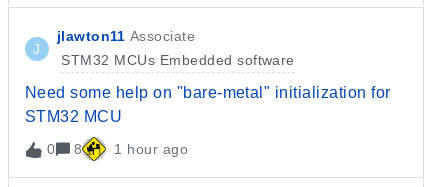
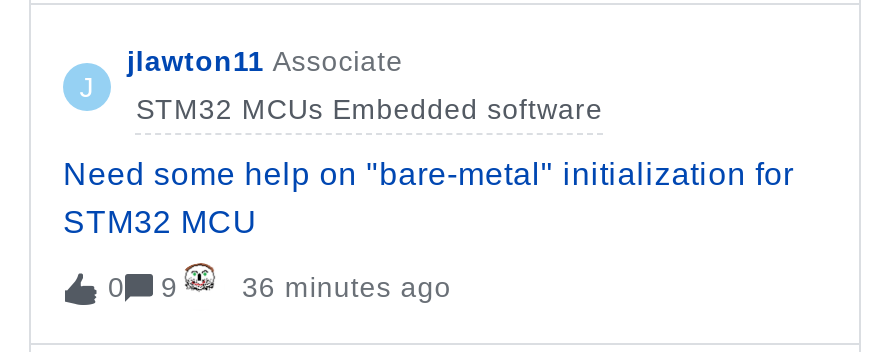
- 8
- 1 hour ago
+ 9
+ 36 minutes ago
